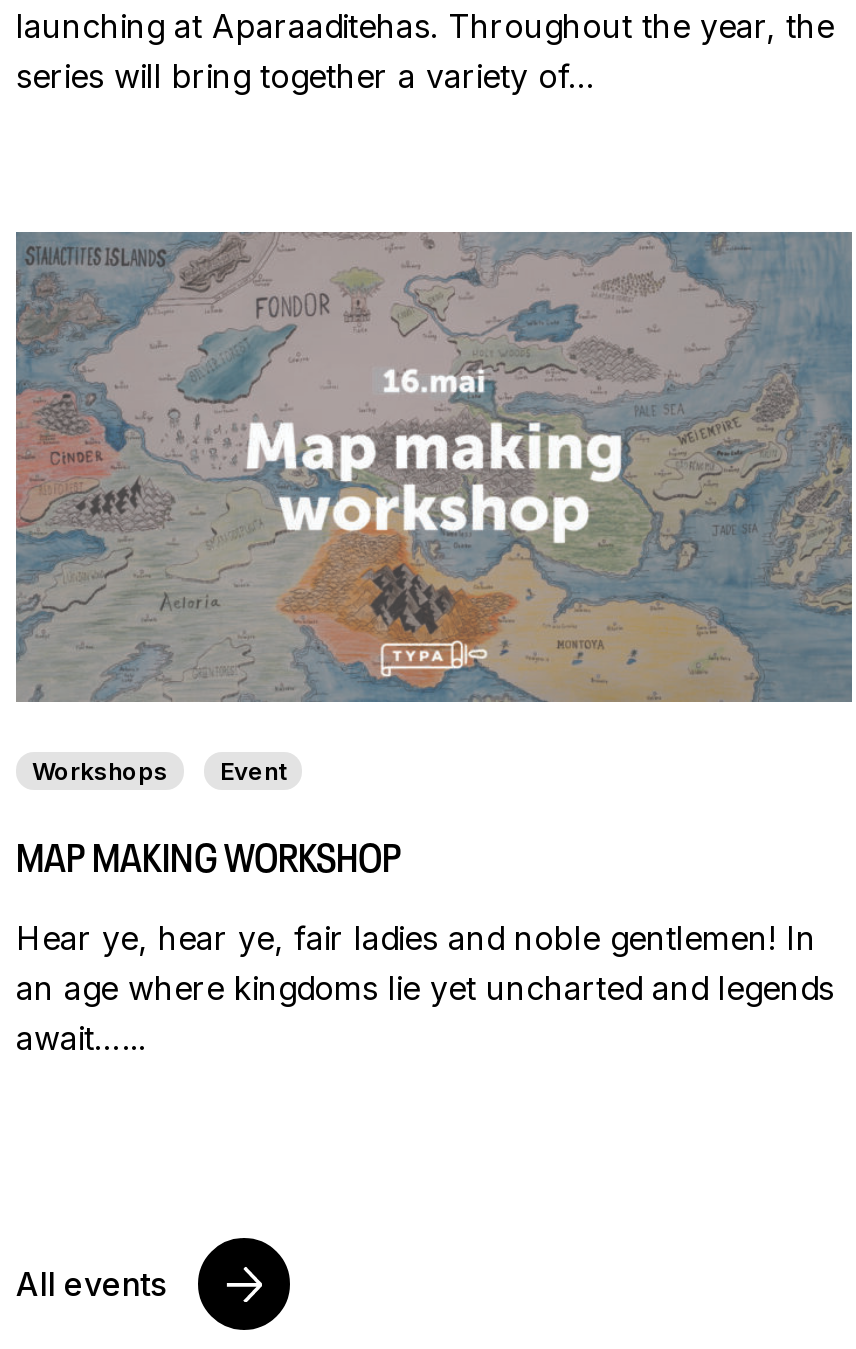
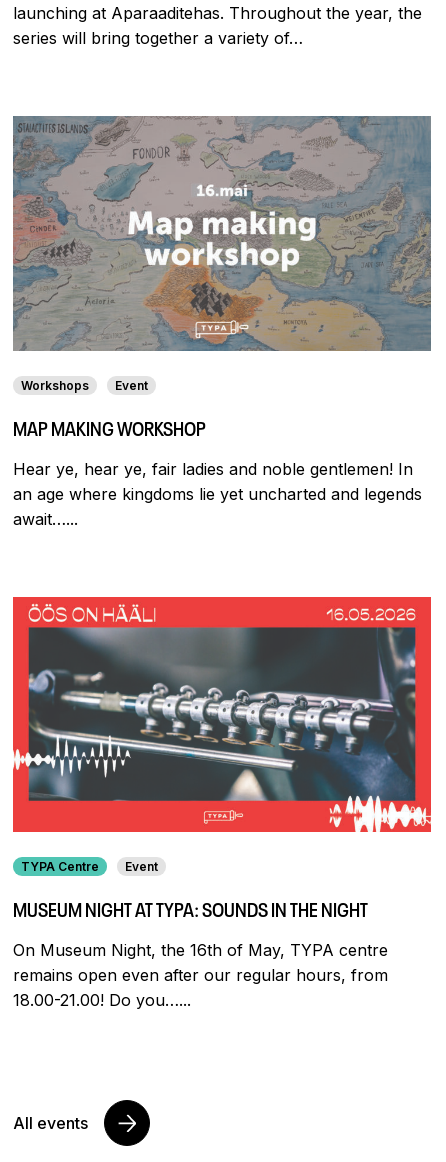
+ [image]
+ TYPA Centre
+ Event
+ MUSEUM NIGHT AT TYPA: SOUNDS IN THE NIGHT
+ On Museum Night, the 16th of May, TYPA centre
+ remains open even after our regular hours, from
+ 18.00-21.00! Do you…...
